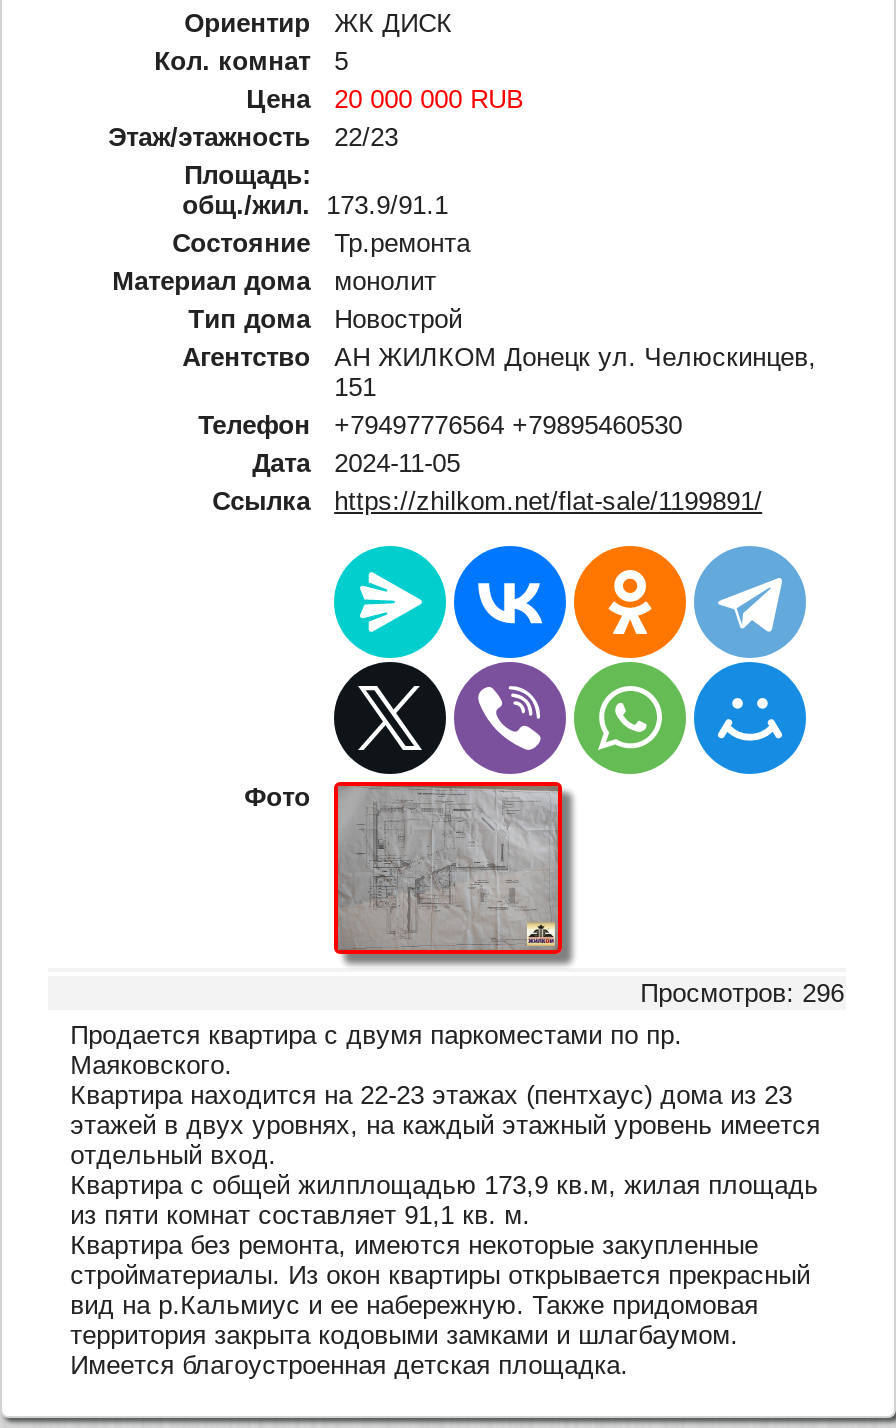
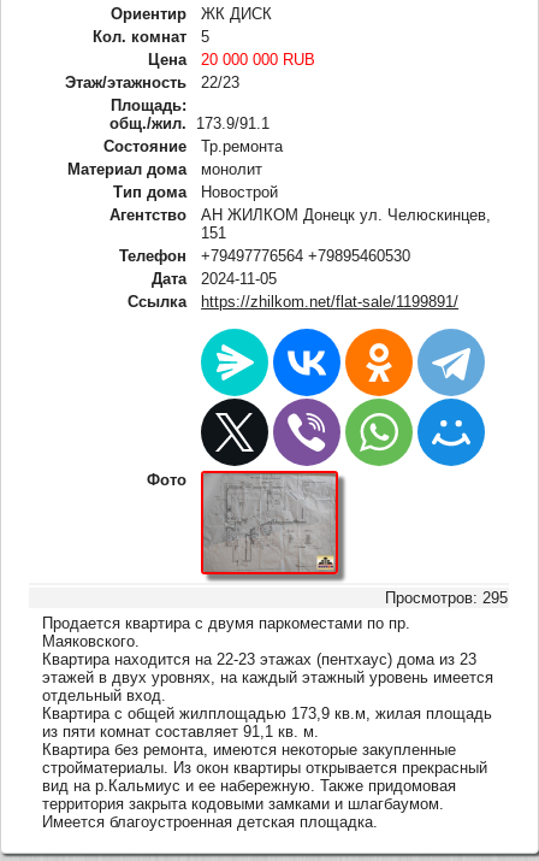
- Просмотров: 296
+ Просмотров: 295
